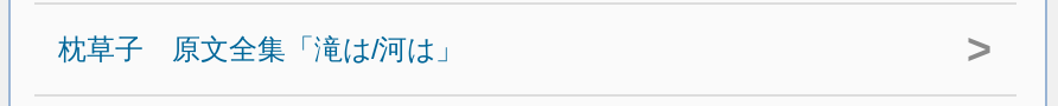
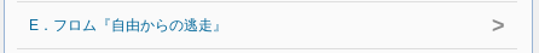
- 枕草子 原文全集「滝は/河は」
+ E．フロム『自由からの逃走』
